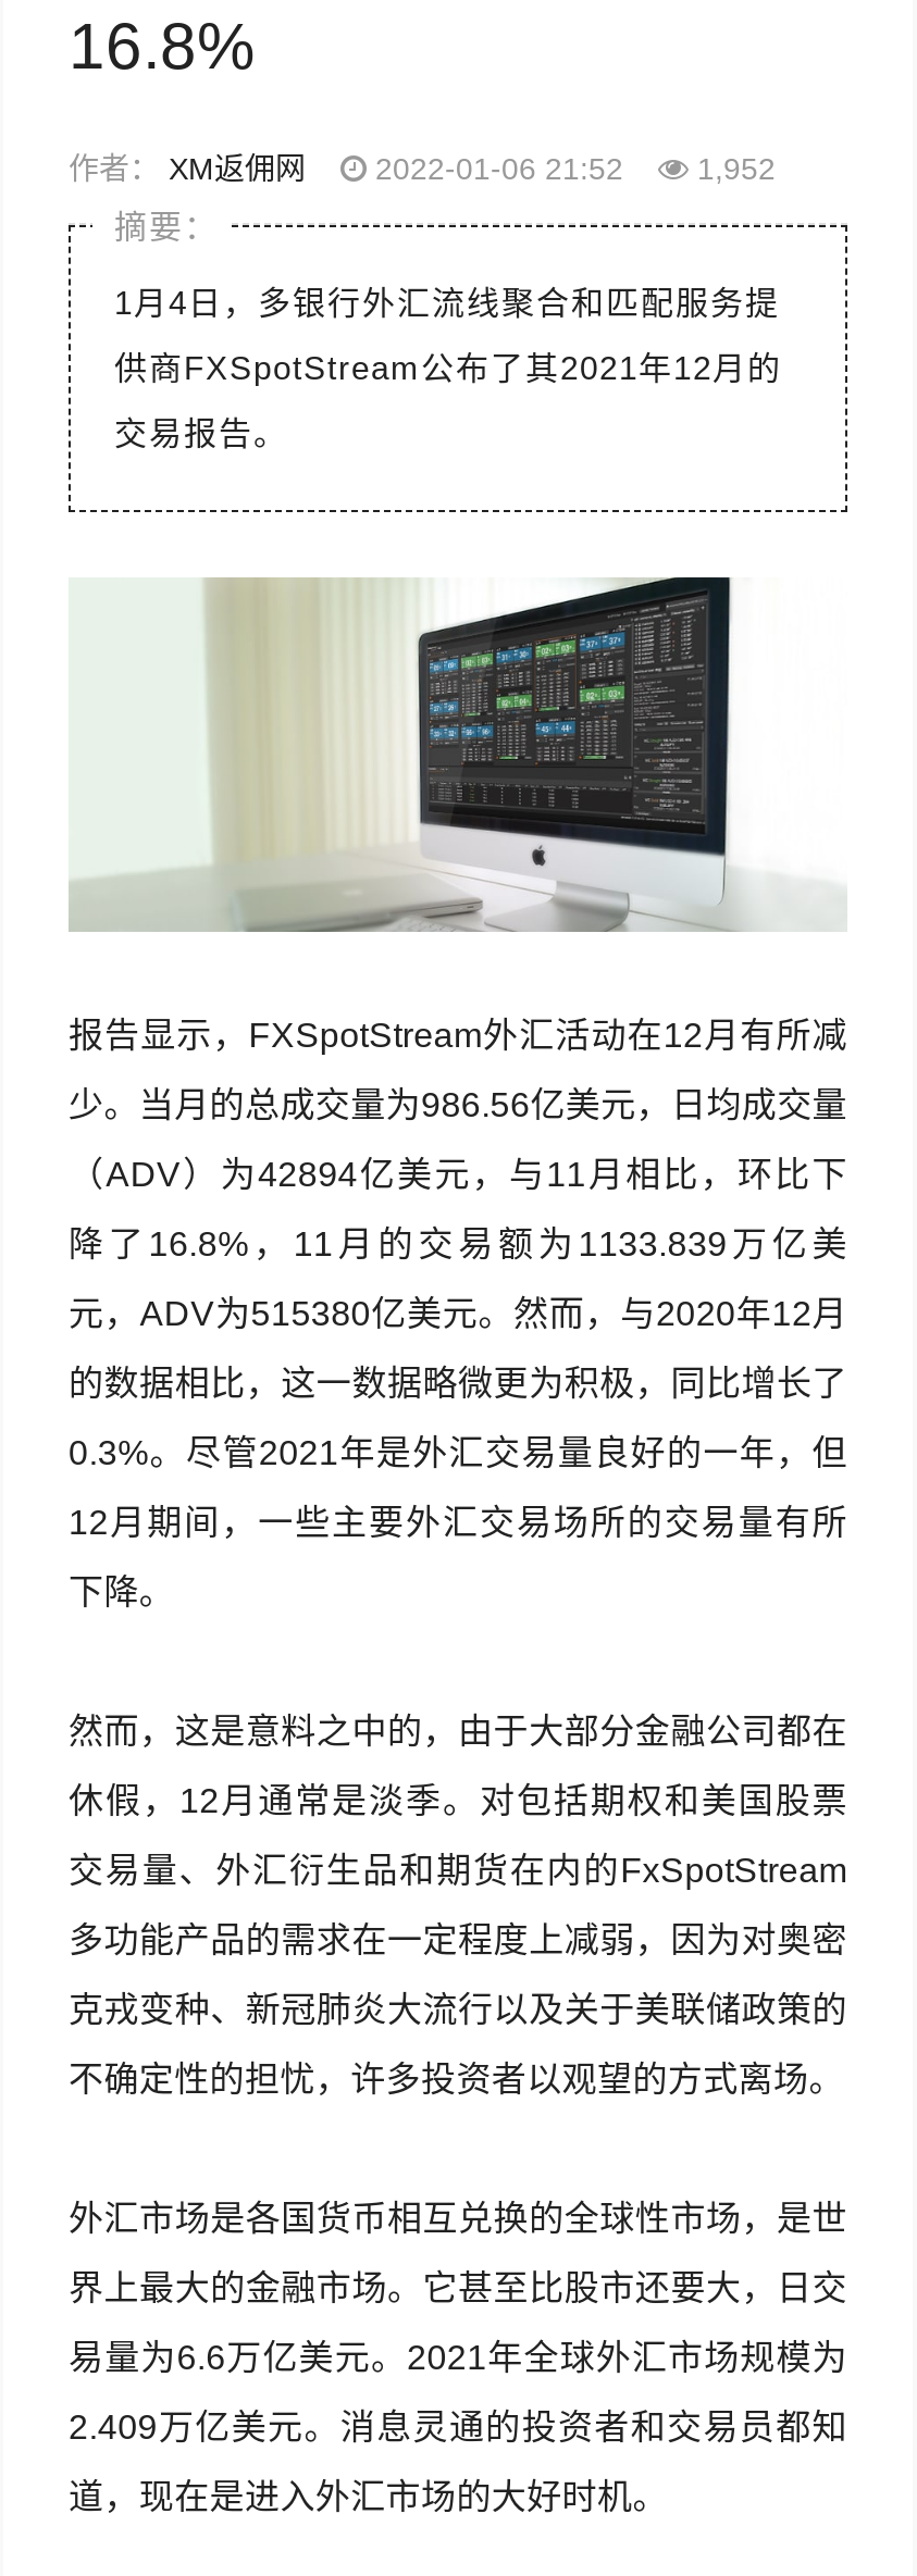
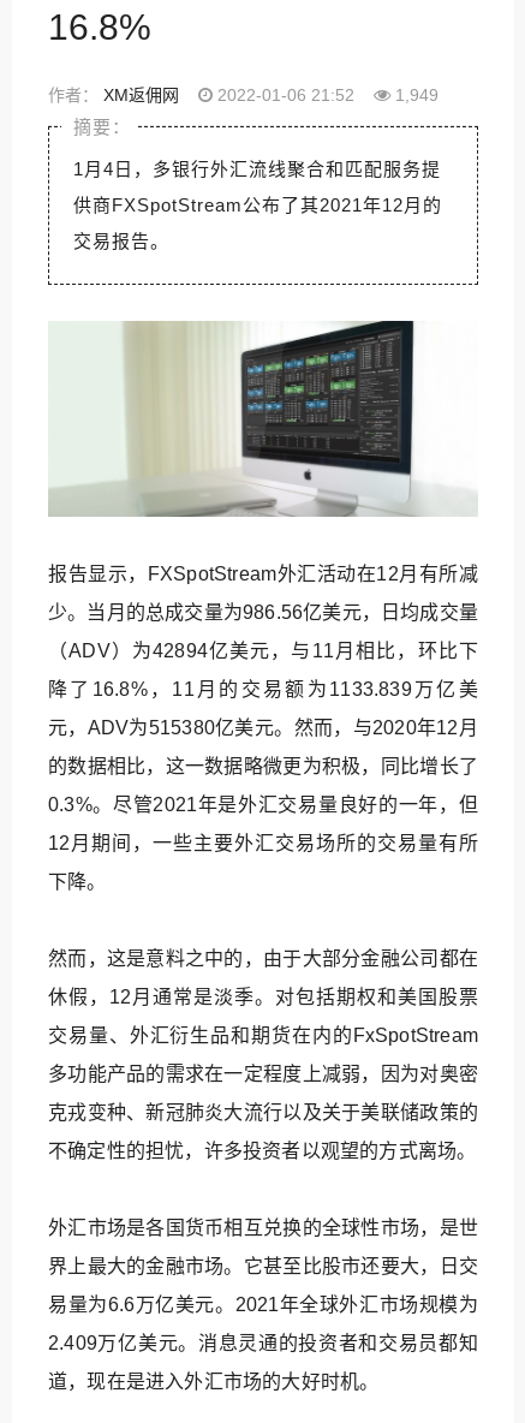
- 作者：XM返佣网 2022-01-06 21:52 1,952
+ 作者：XM返佣网 2022-01-06 21:52 1,949
